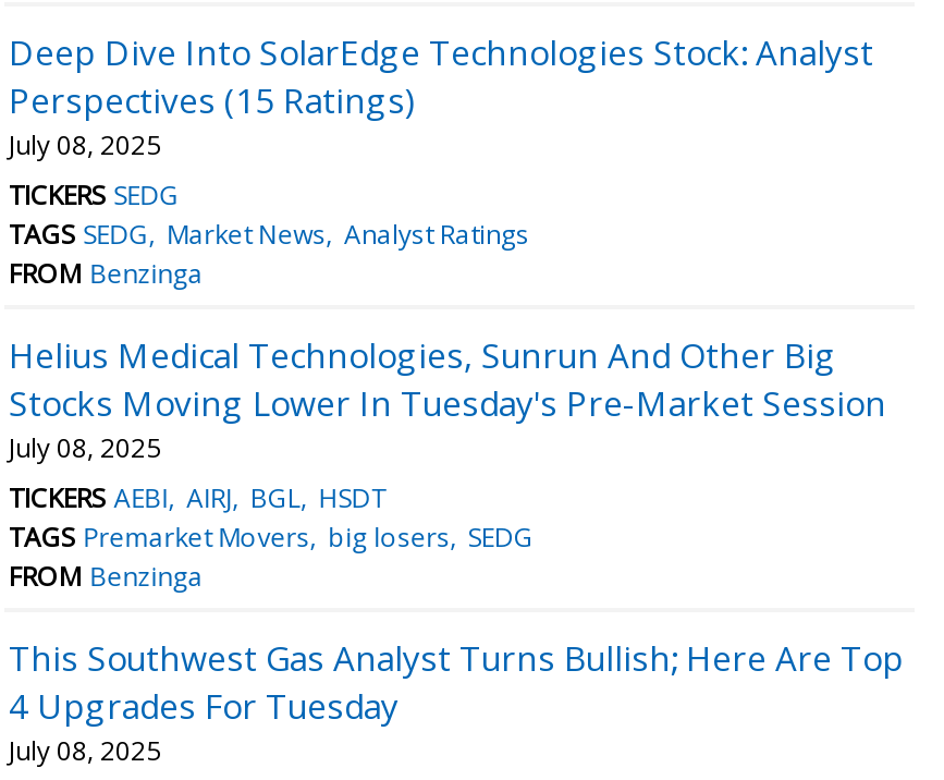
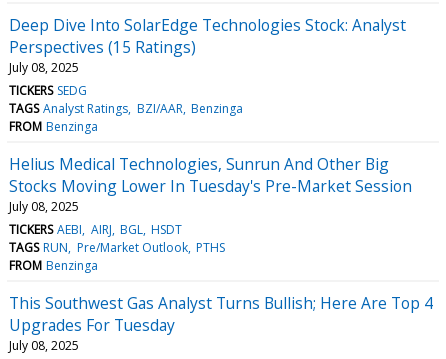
- TAGS SEDG Market News Analyst Ratings
+ TAGS Analyst Ratings BZI/AAR Benzinga

- TAGS Premarket Movers big losers SEDG
+ TAGS RUN Pre/Market Outlook PTHS
